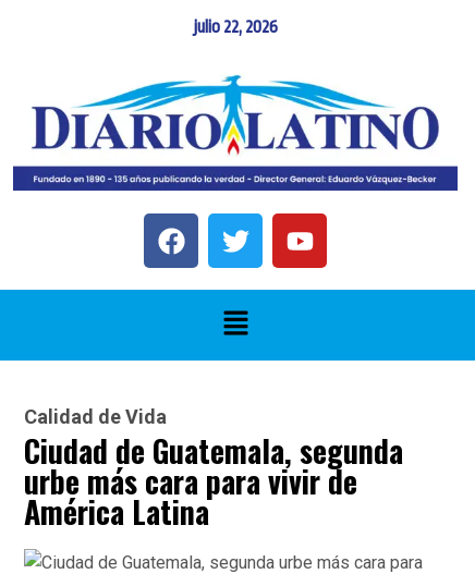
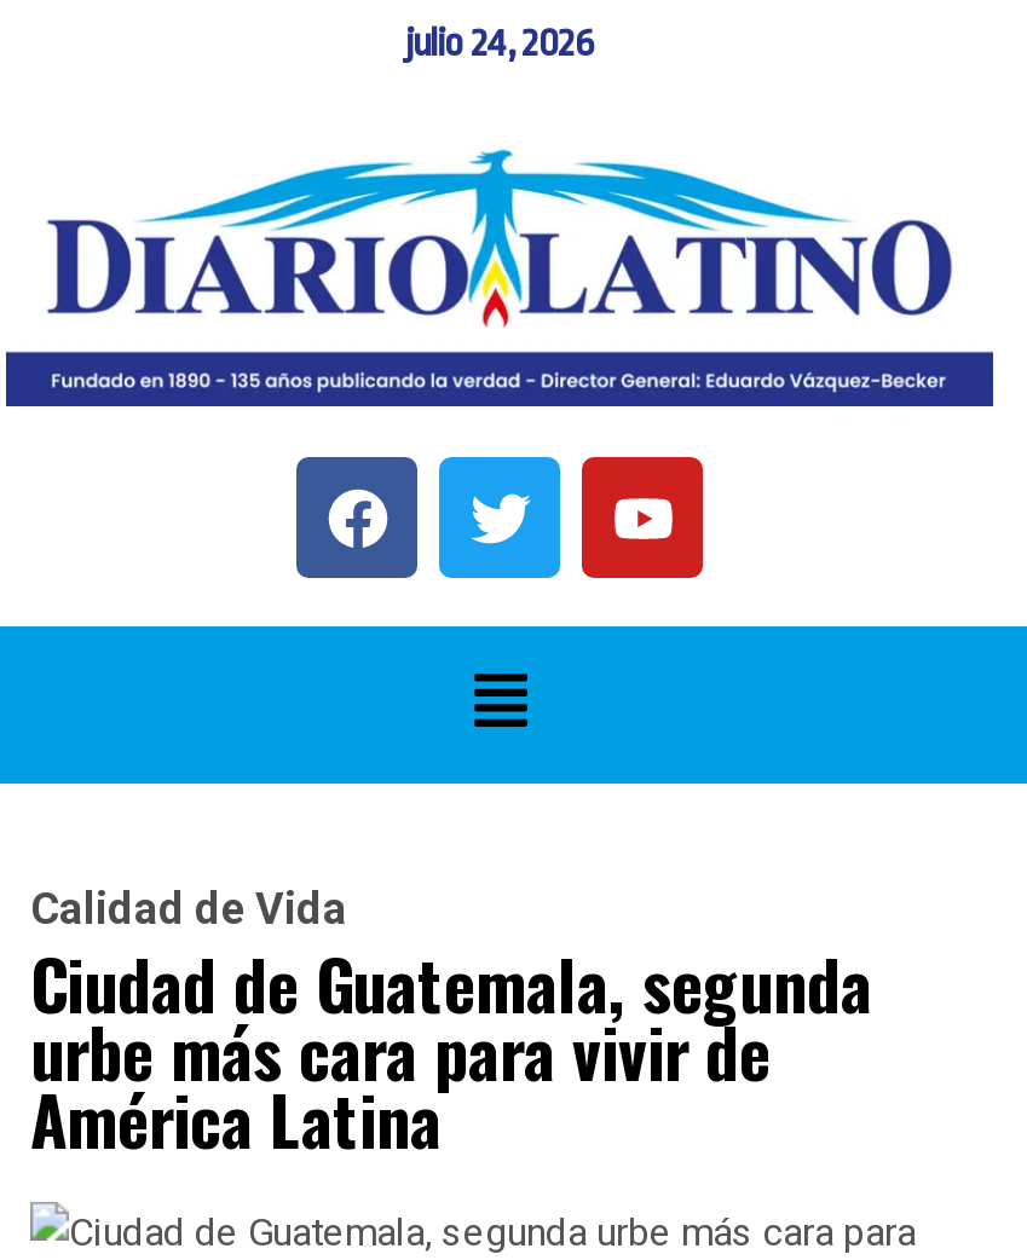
- julio 22, 2026
+ julio 24, 2026
